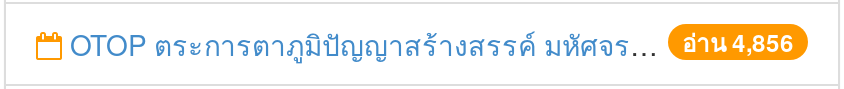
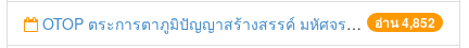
- อ่าน 4,856
+ อ่าน 4,852
